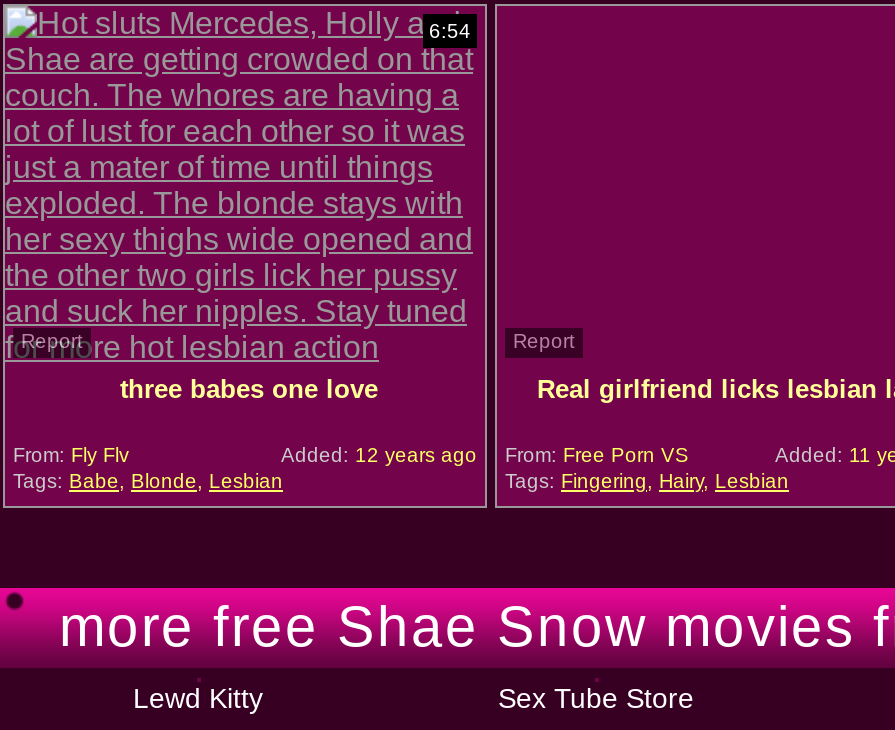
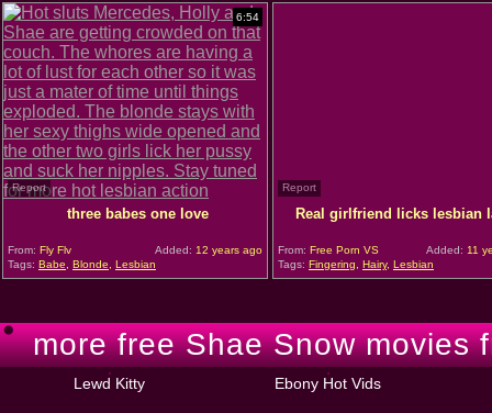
- Sex Tube Store
+ Ebony Hot Vids
